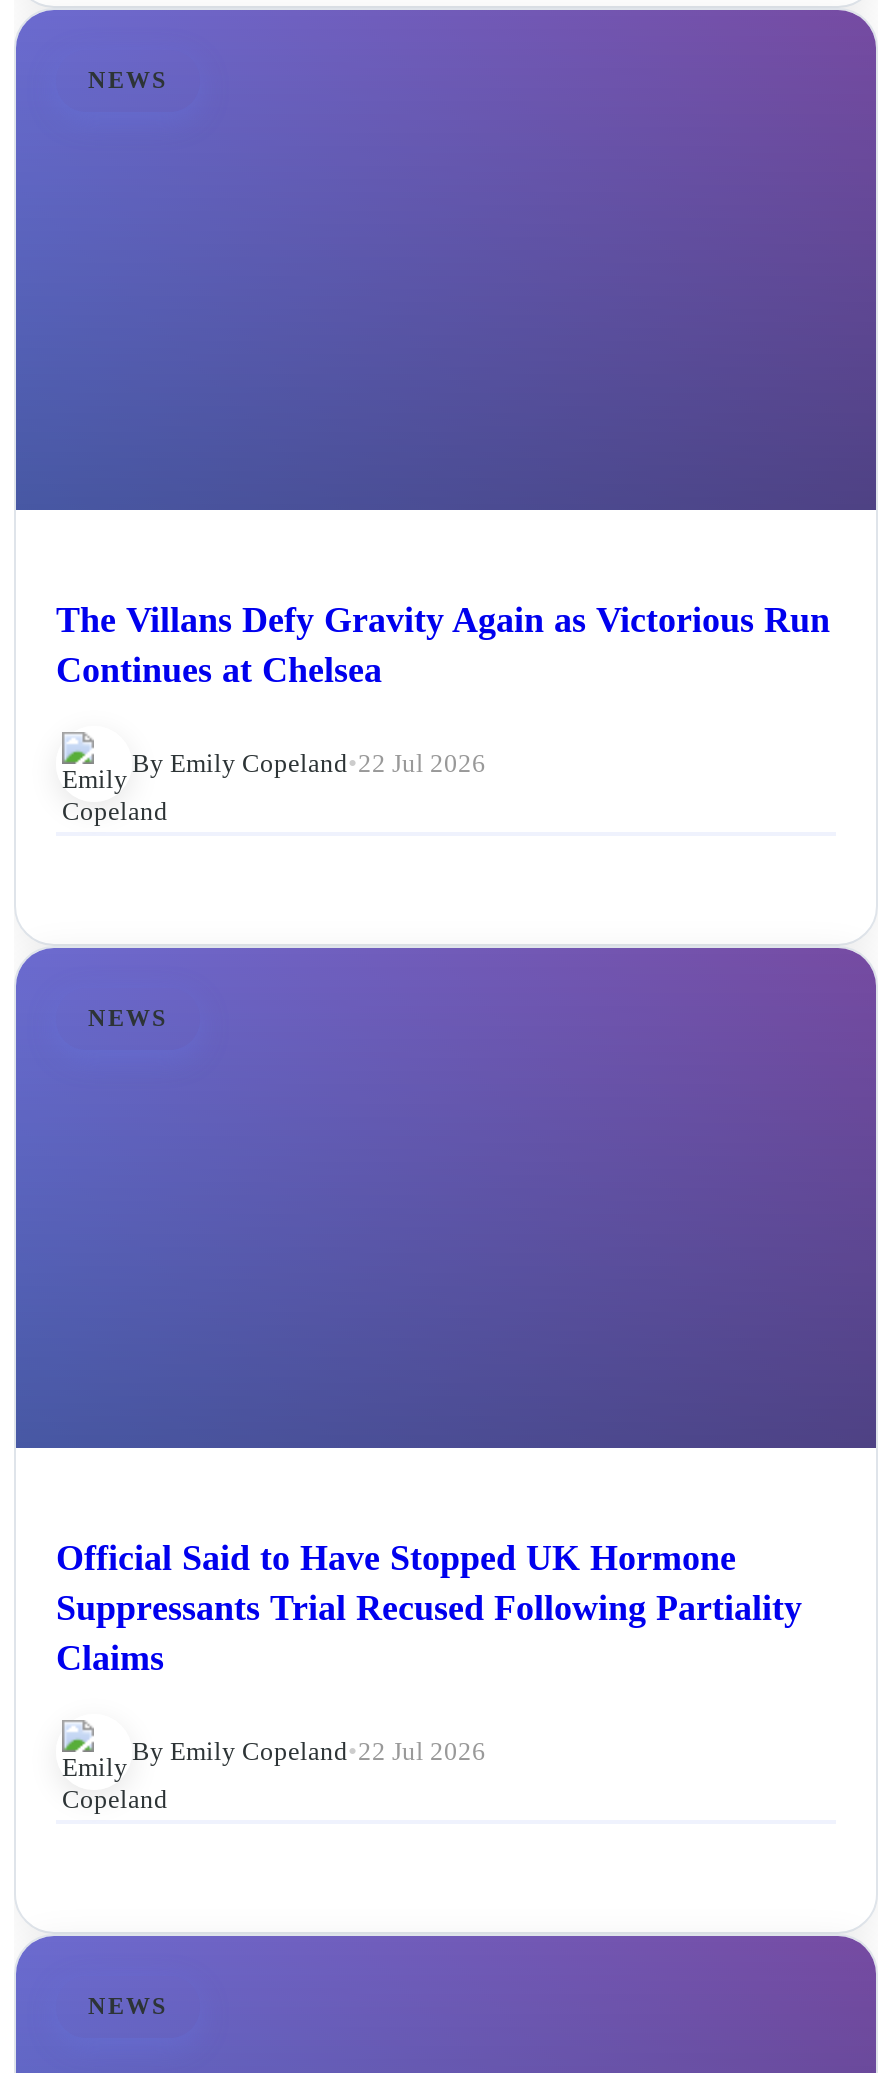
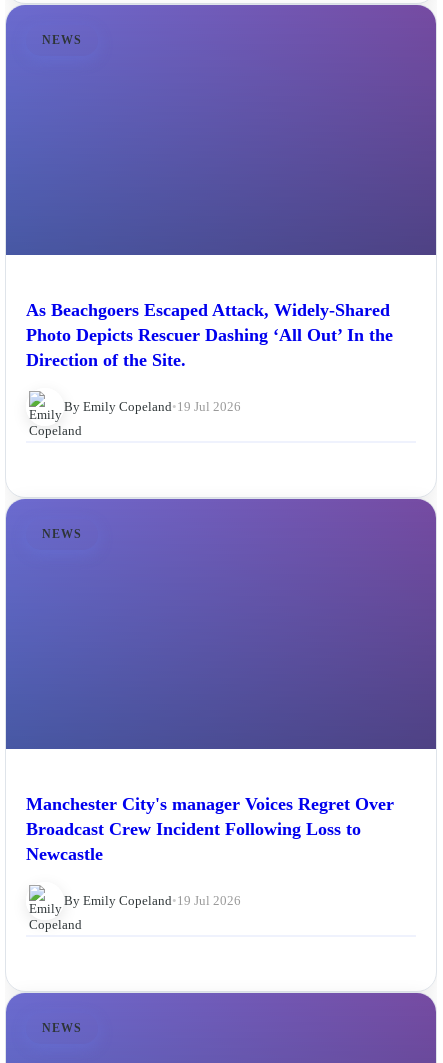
- The Villans Defy Gravity Again as Victorious Run
- Continues at Chelsea
+ As Beachgoers Escaped Attack, Widely-Shared
+ Photo Depicts Rescuer Dashing ‘All Out’ In the
+ Direction of the Site.

- By Emily Copeland • 22 Jul 2026
+ By Emily Copeland • 19 Jul 2026

- Official Said to Have Stopped UK Hormone
- Suppressants Trial Recused Following Partiality
- Claims
+ Manchester City's manager Voices Regret Over
+ Broadcast Crew Incident Following Loss to
+ Newcastle

- By Emily Copeland • 22 Jul 2026
+ By Emily Copeland • 19 Jul 2026
